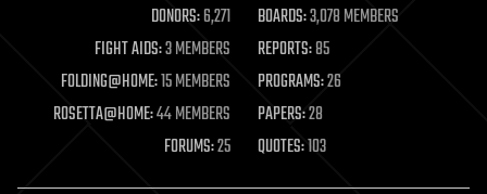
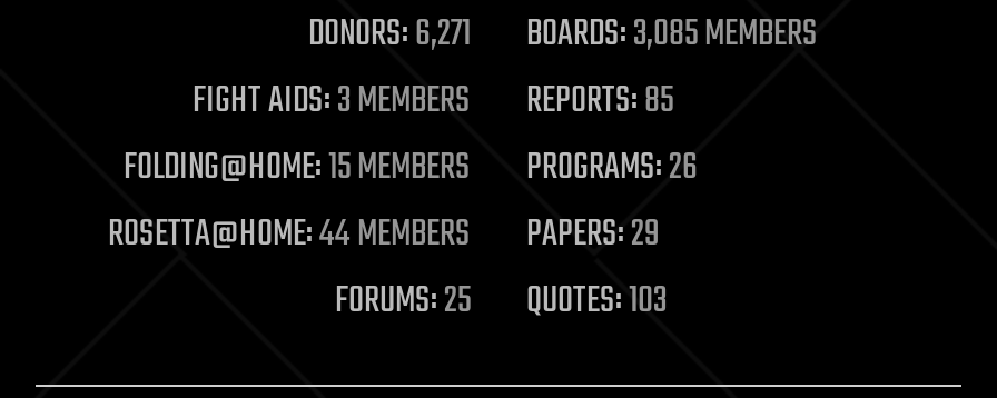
- BOARDS:3,078 MEMBERS
+ BOARDS:3,085 MEMBERS

- ROSETTA@HOME:44 MEMBERS PAPERS:28
+ ROSETTA@HOME:44 MEMBERS PAPERS:29
